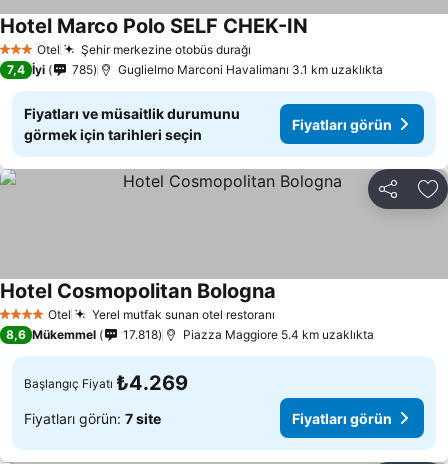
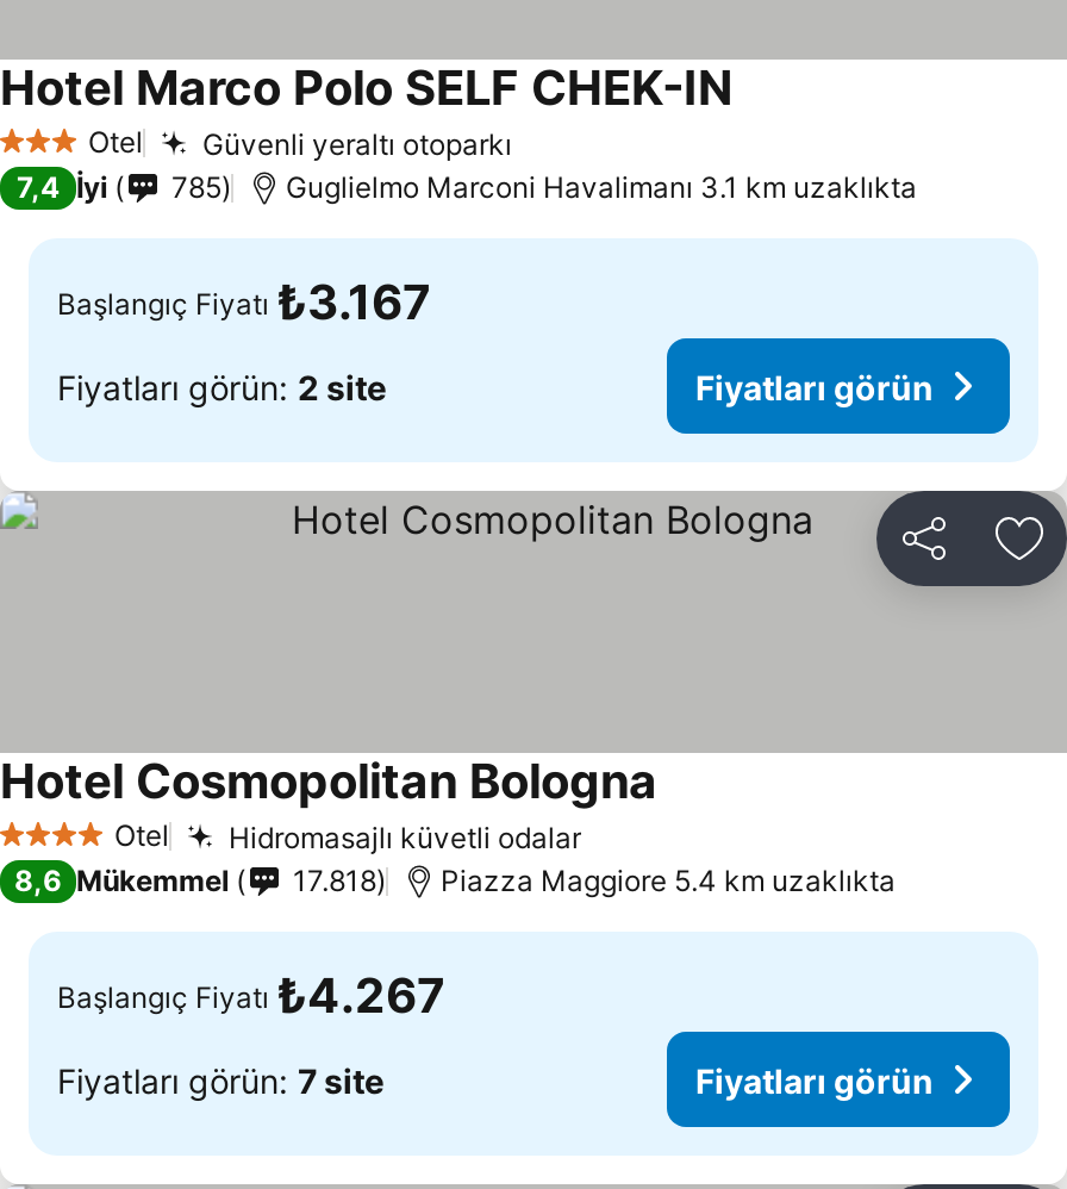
- Şehir merkezine otobüs durağı
+ Güvenli yeraltı otoparkı

- Fiyatları ve müsaitlik durumunu
- görmek için tarihleri seçin
+ Başlangıç Fiyatı ₺3.167
+ Fiyatları görün: 2 site

- Yerel mutfak sunan otel restoranı
+ Hidromasajlı küvetli odalar

- Başlangıç Fiyatı ₺4.269
+ Başlangıç Fiyatı ₺4.267
